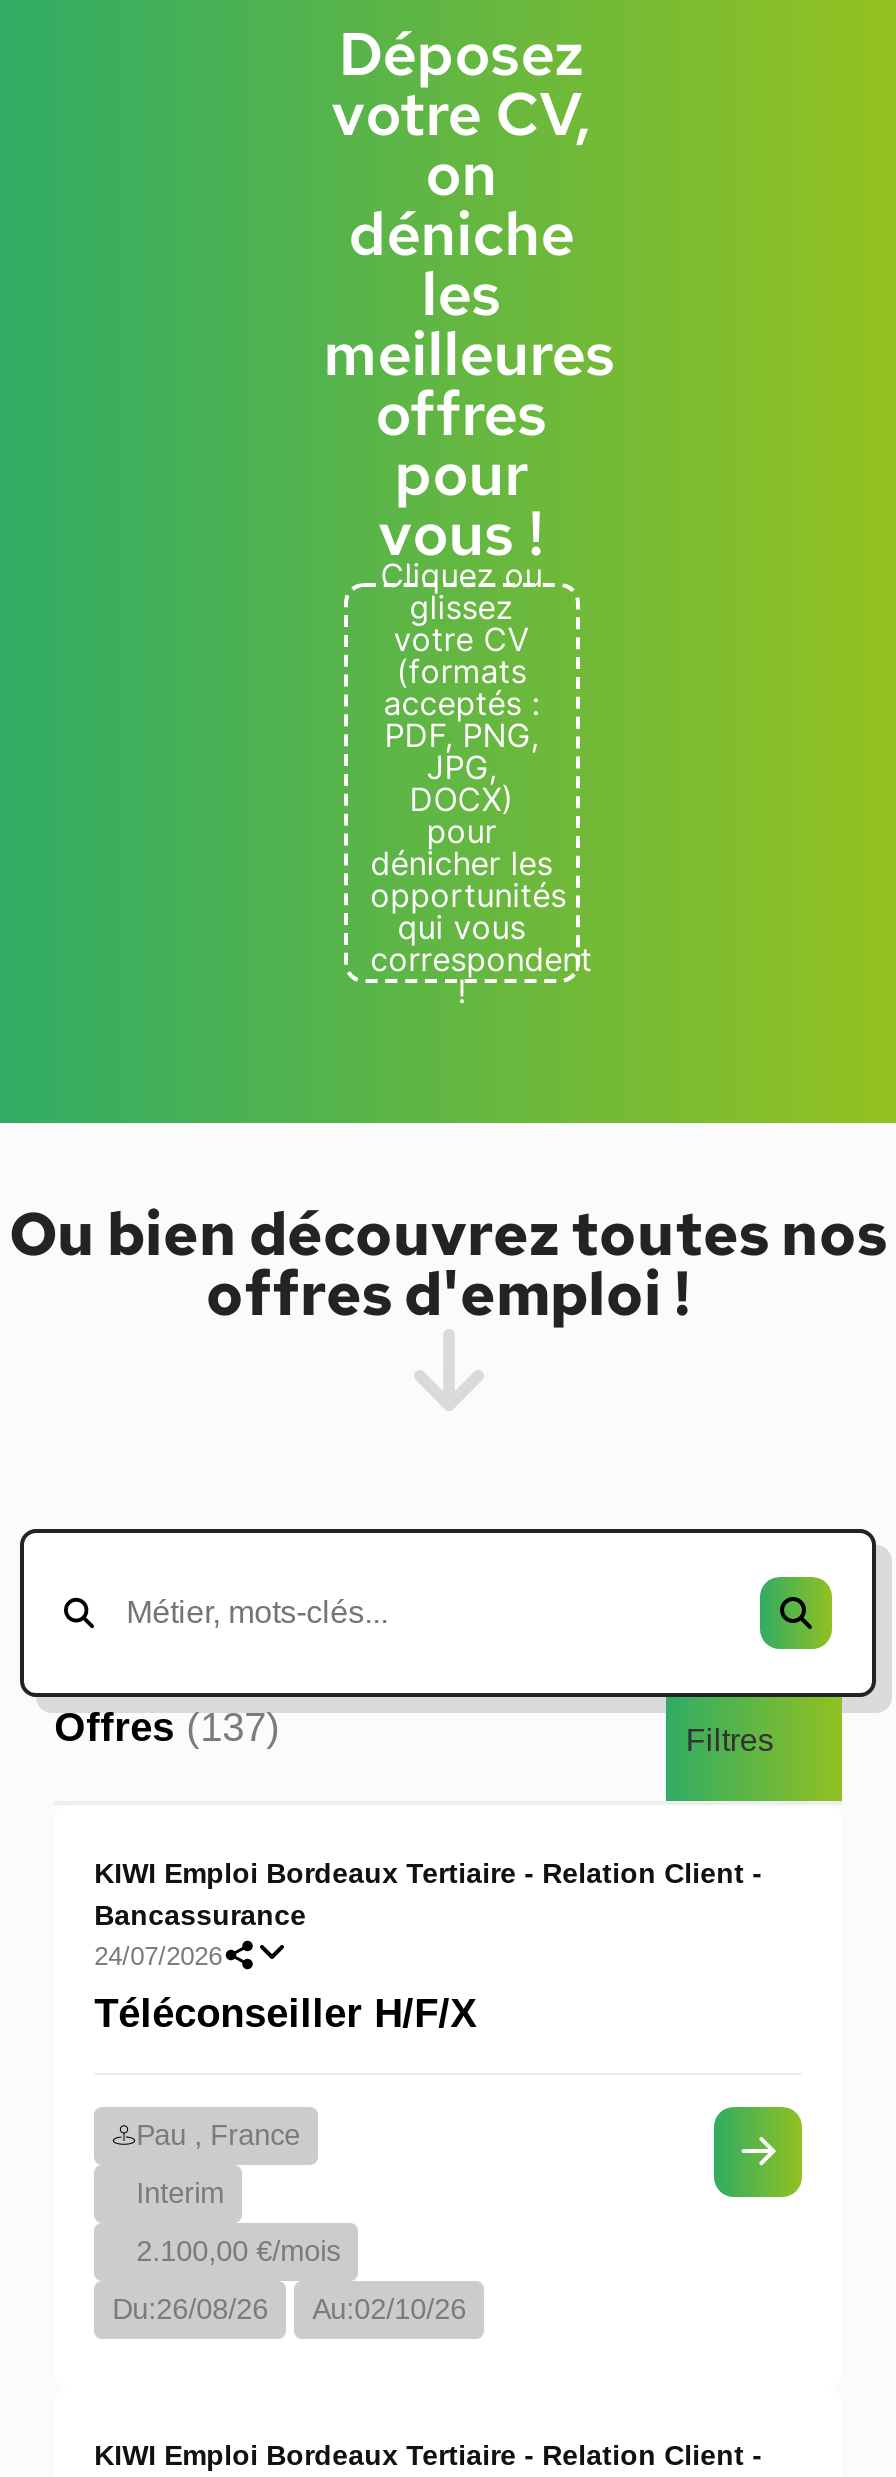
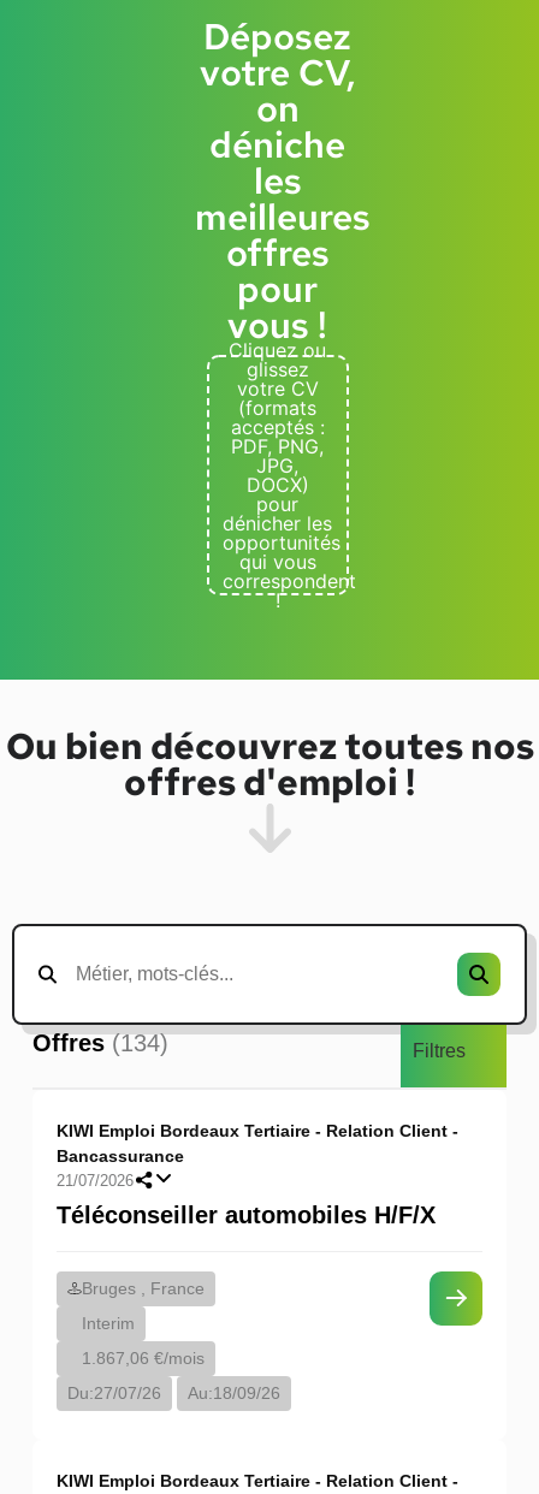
- Offres (137)
+ Offres (134)

- 24/07/2026
+ 21/07/2026

- Téléconseiller H/F/X
+ Téléconseiller automobiles H/F/X

- Pau , France
+ Bruges , France

- 2.100,00 €/mois
+ 1.867,06 €/mois

- Du:26/08/26
+ Du:27/07/26

- Au:02/10/26
+ Au:18/09/26
